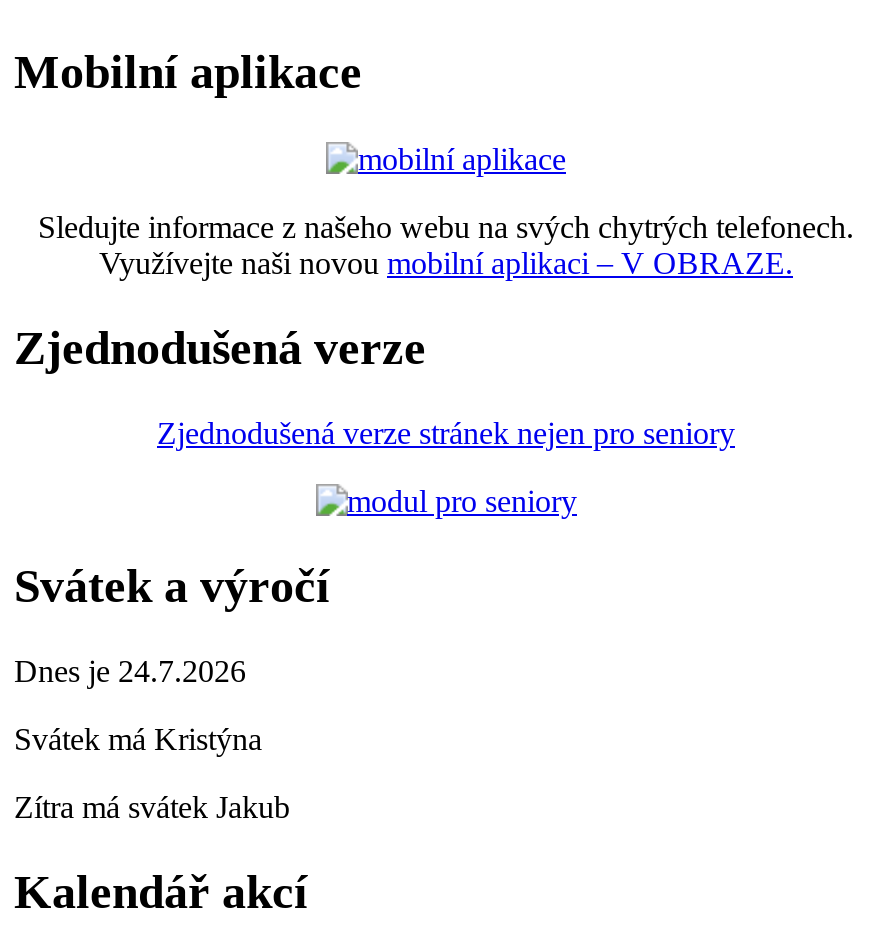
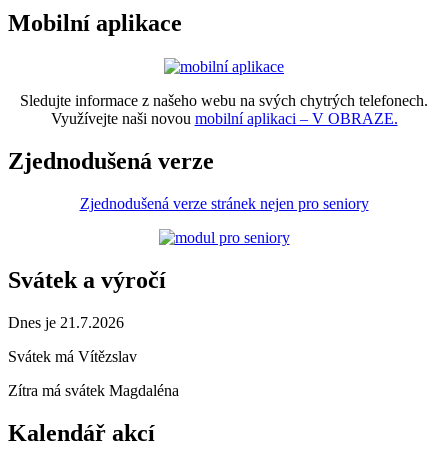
- Dnes je 24.7.2026
+ Dnes je 21.7.2026

- Svátek má Kristýna
+ Svátek má Vítězslav

- Zítra má svátek Jakub
+ Zítra má svátek Magdaléna
